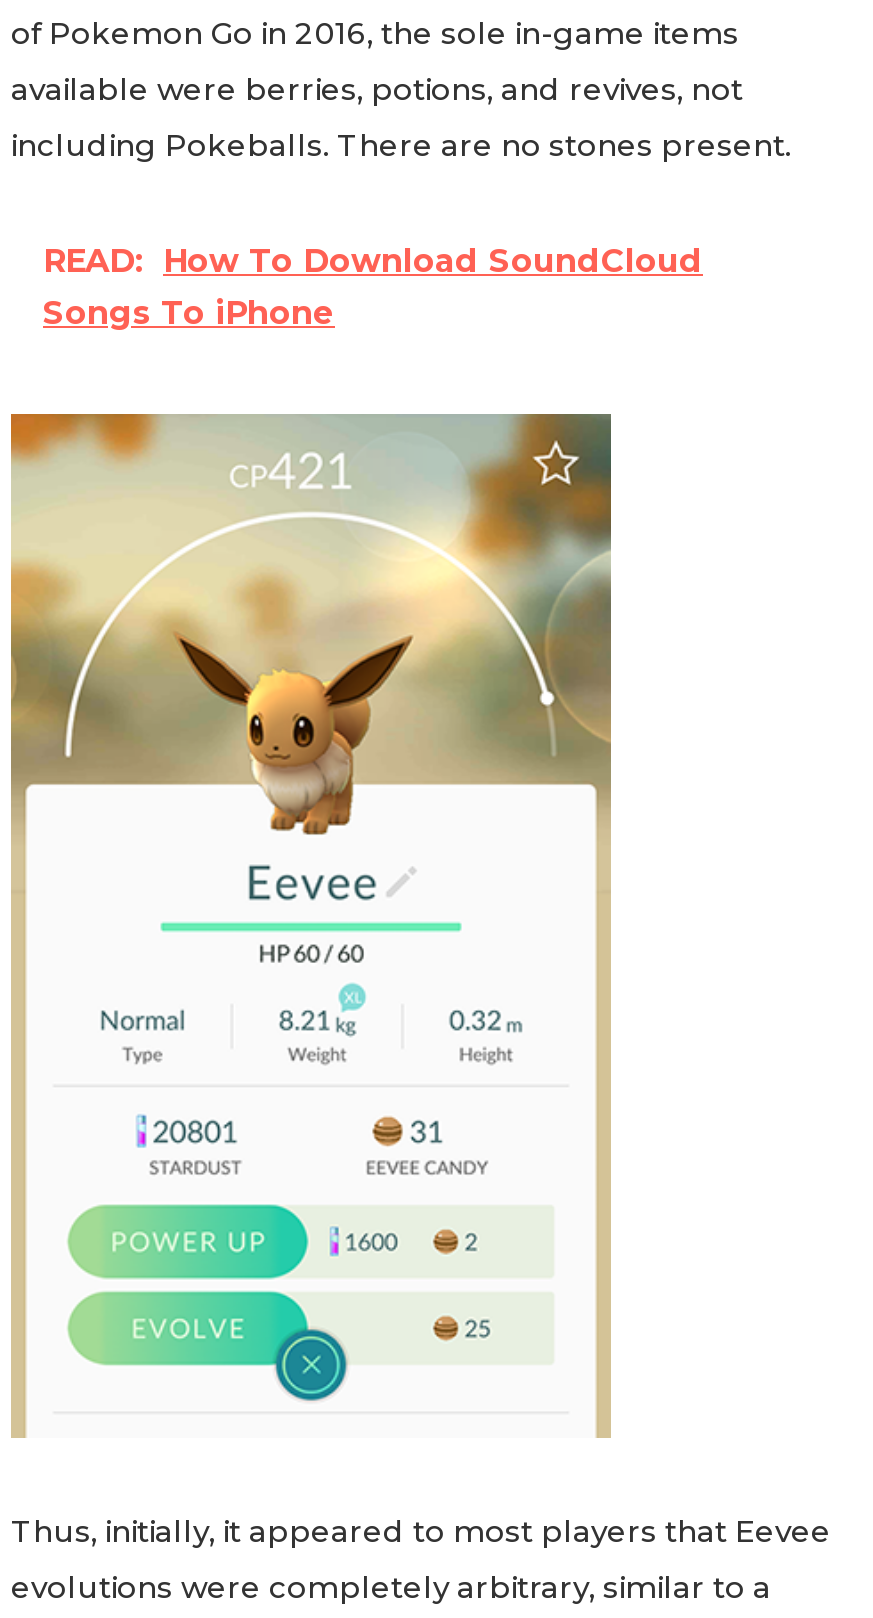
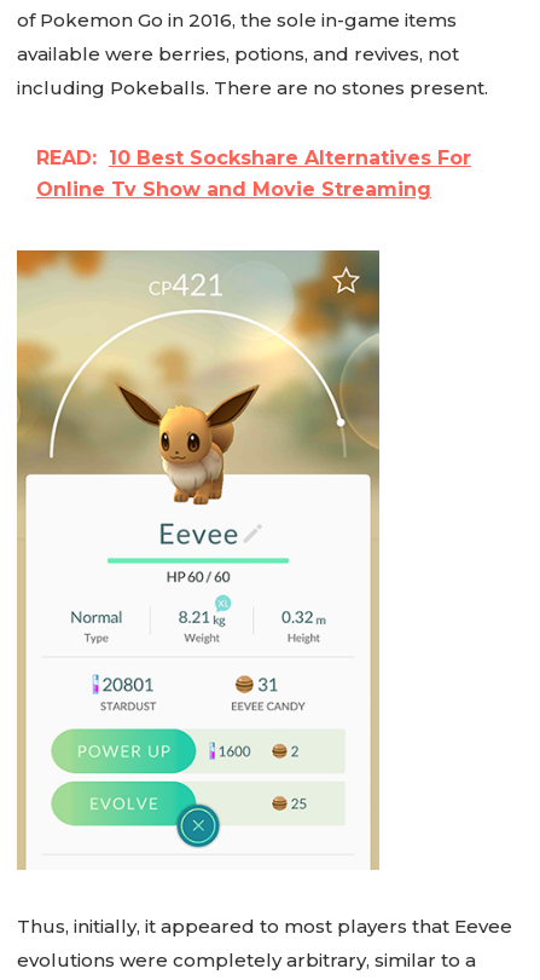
- READ: How To Download SoundCloud
- Songs To iPhone
+ READ: 10 Best Sockshare Alternatives For
+ Online Tv Show and Movie Streaming
